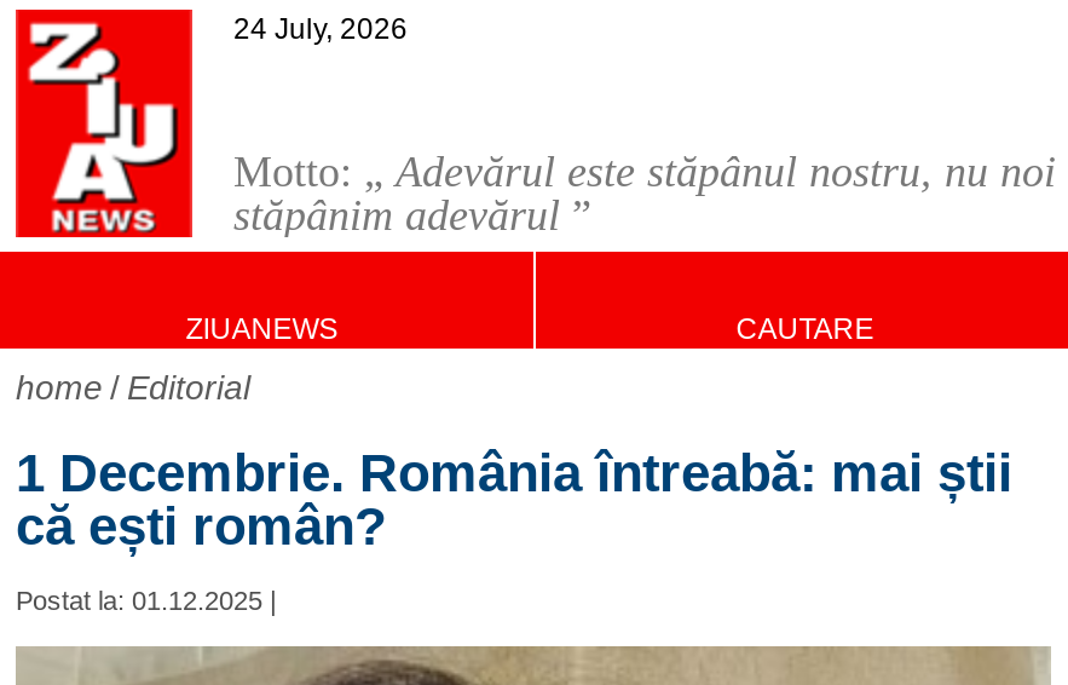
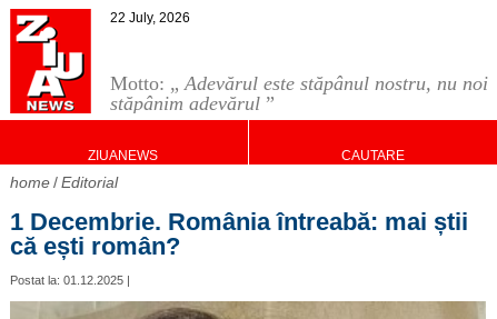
- 24 July, 2026
+ 22 July, 2026
